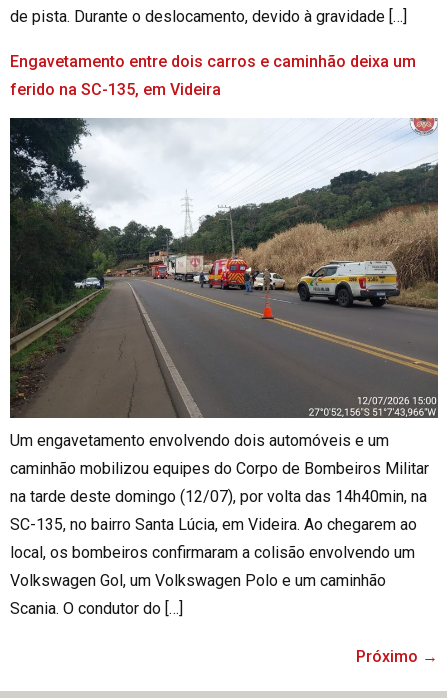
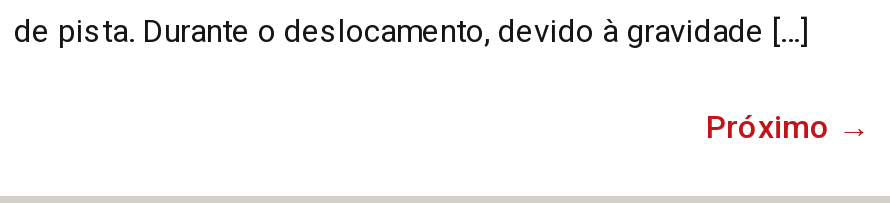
- Engavetamento entre dois carros e caminhão deixa um
- ferido na SC-135, em Videira

- [image]
- Um engavetamento envolvendo dois automóveis e um
- caminhão mobilizou equipes do Corpo de Bombeiros Militar
- na tarde deste domingo (12/07), por volta das 14h40min, na
- SC-135, no bairro Santa Lúcia, em Videira. Ao chegarem ao
- local, os bombeiros confirmaram a colisão envolvendo um
- Volkswagen Gol, um Volkswagen Polo e um caminhão
- Scania. O condutor do […]
